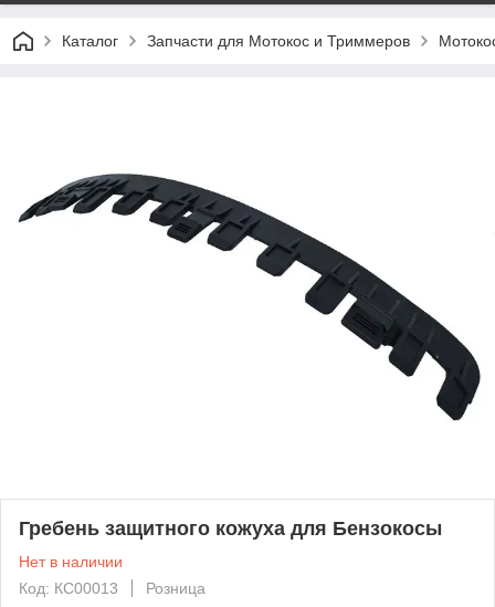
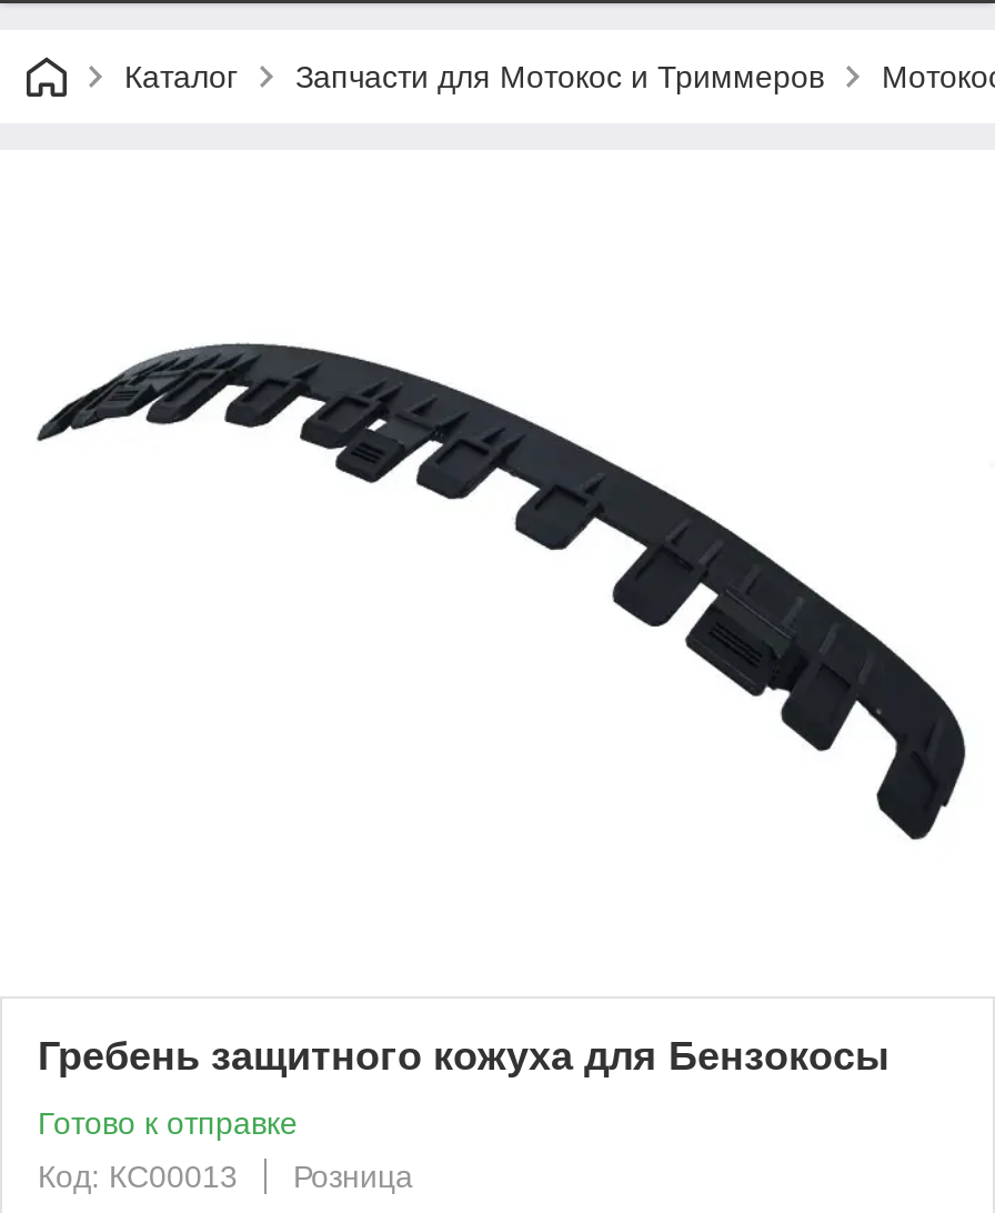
- Нет в наличии
+ Готово к отправке
